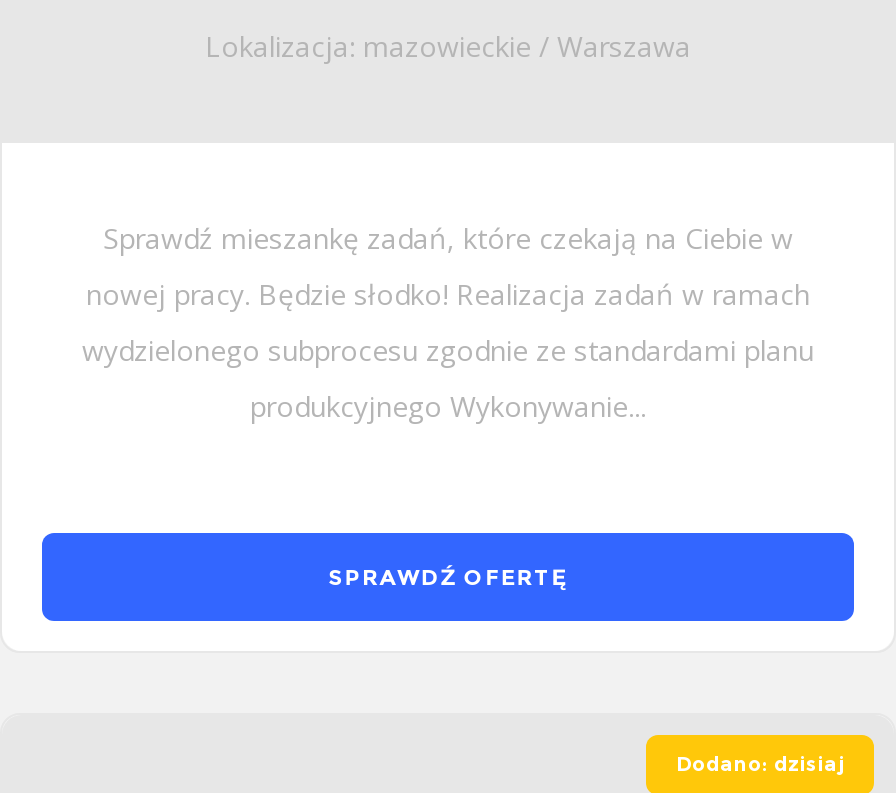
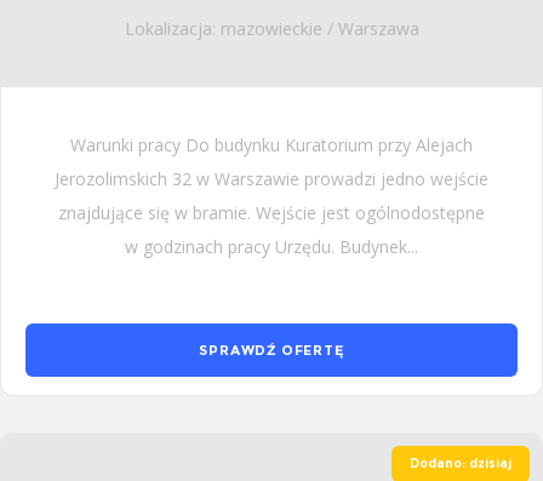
- Sprawdź mieszankę zadań, które czekają na Ciebie w
+ Warunki pracy Do budynku Kuratorium przy Alejach

- nowej pracy. Będzie słodko! Realizacja zadań w ramach
+ Jerozolimskich 32 w Warszawie prowadzi jedno wejście

- wydzielonego subprocesu zgodnie ze standardami planu
+ znajdujące się w bramie. Wejście jest ogólnodostępne

- produkcyjnego Wykonywanie...
+ w godzinach pracy Urzędu. Budynek...
